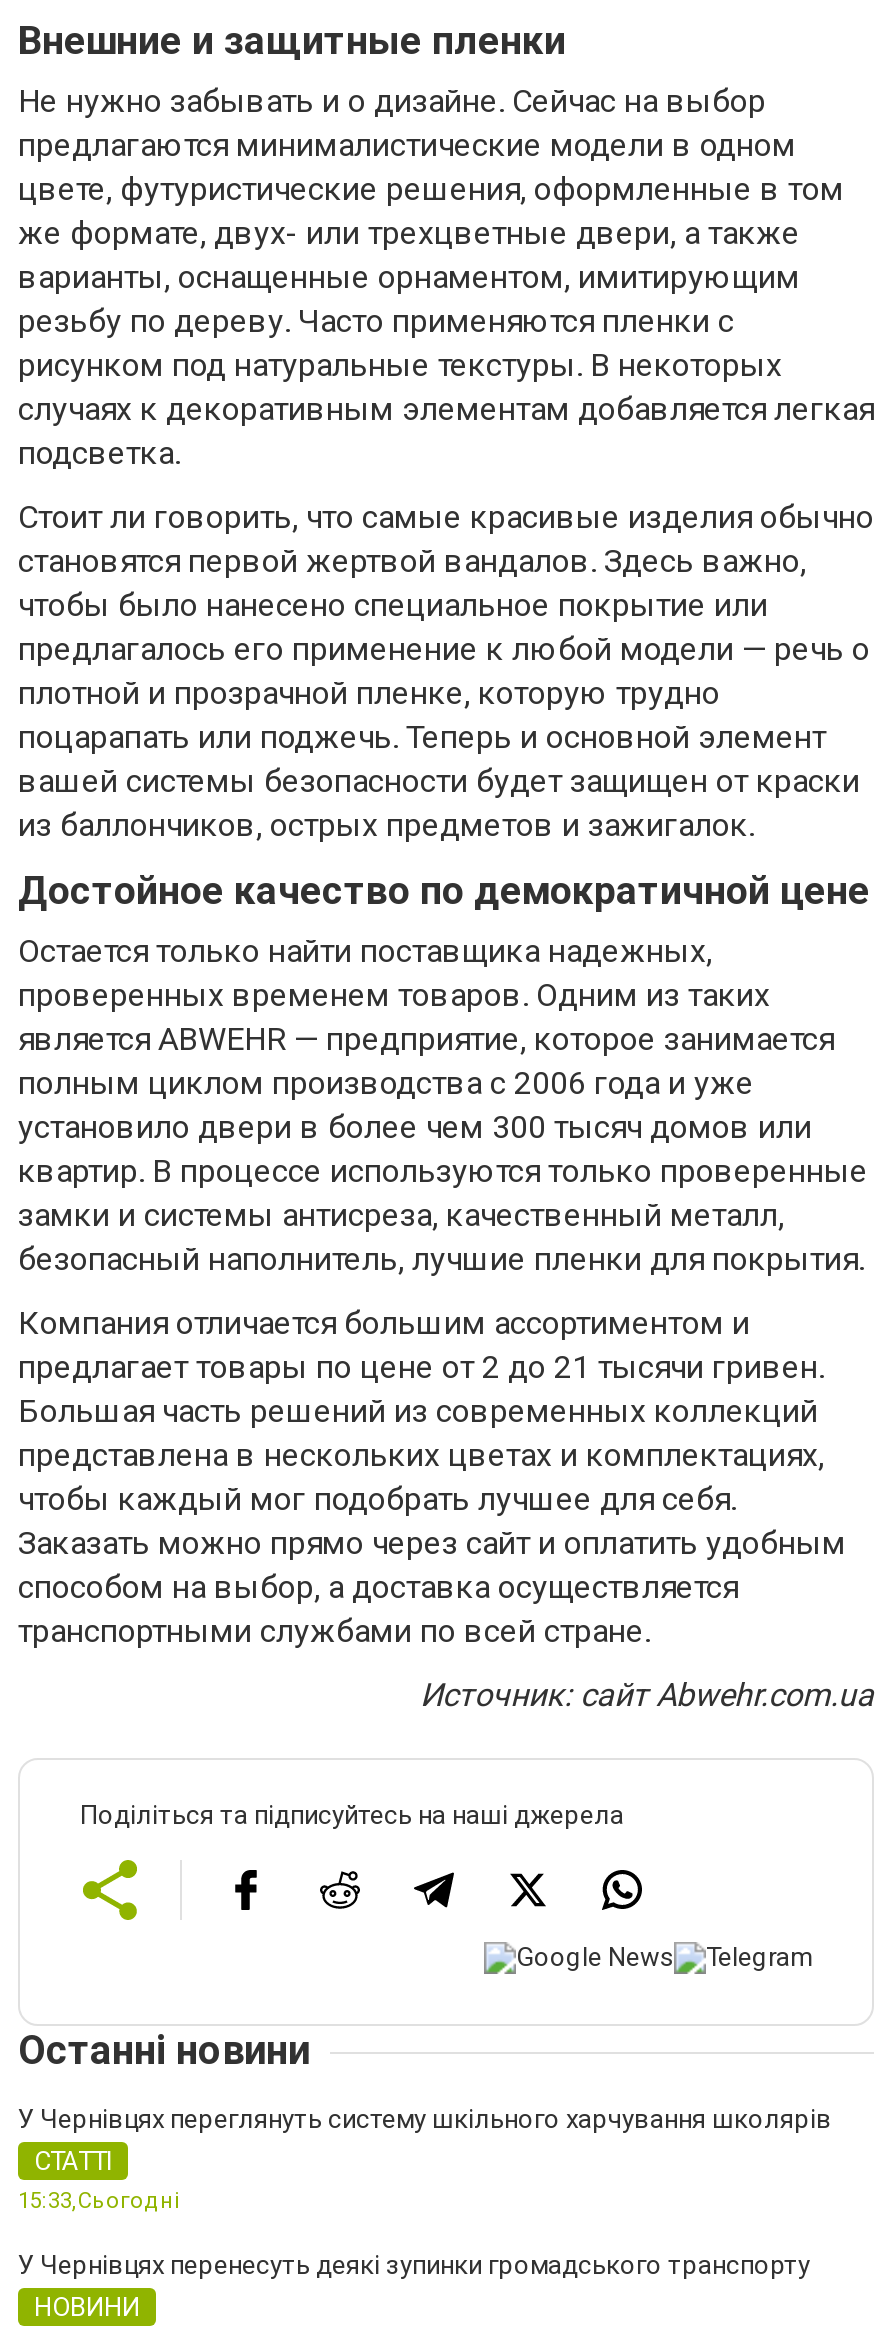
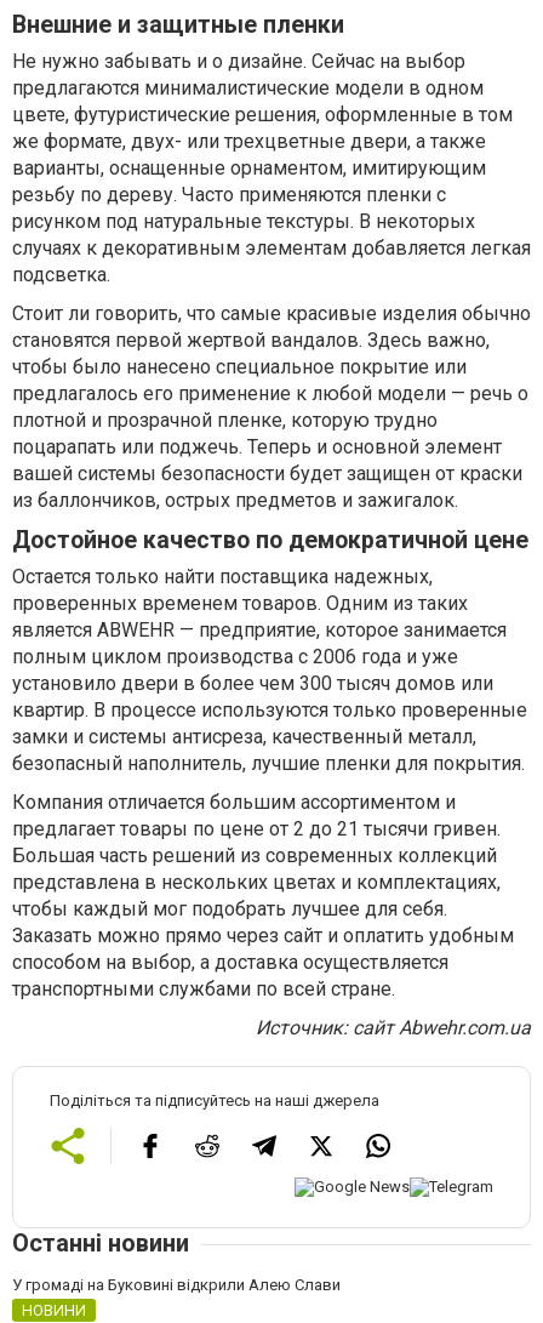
- У Чернівцях переглянуть систему шкільного харчування школярів
- СТАТТІ
- 15:33,Сьогодні
- У Чернівцях перенесуть деякі зупинки громадського транспорту
+ У громаді на Буковині відкрили Алею Слави
